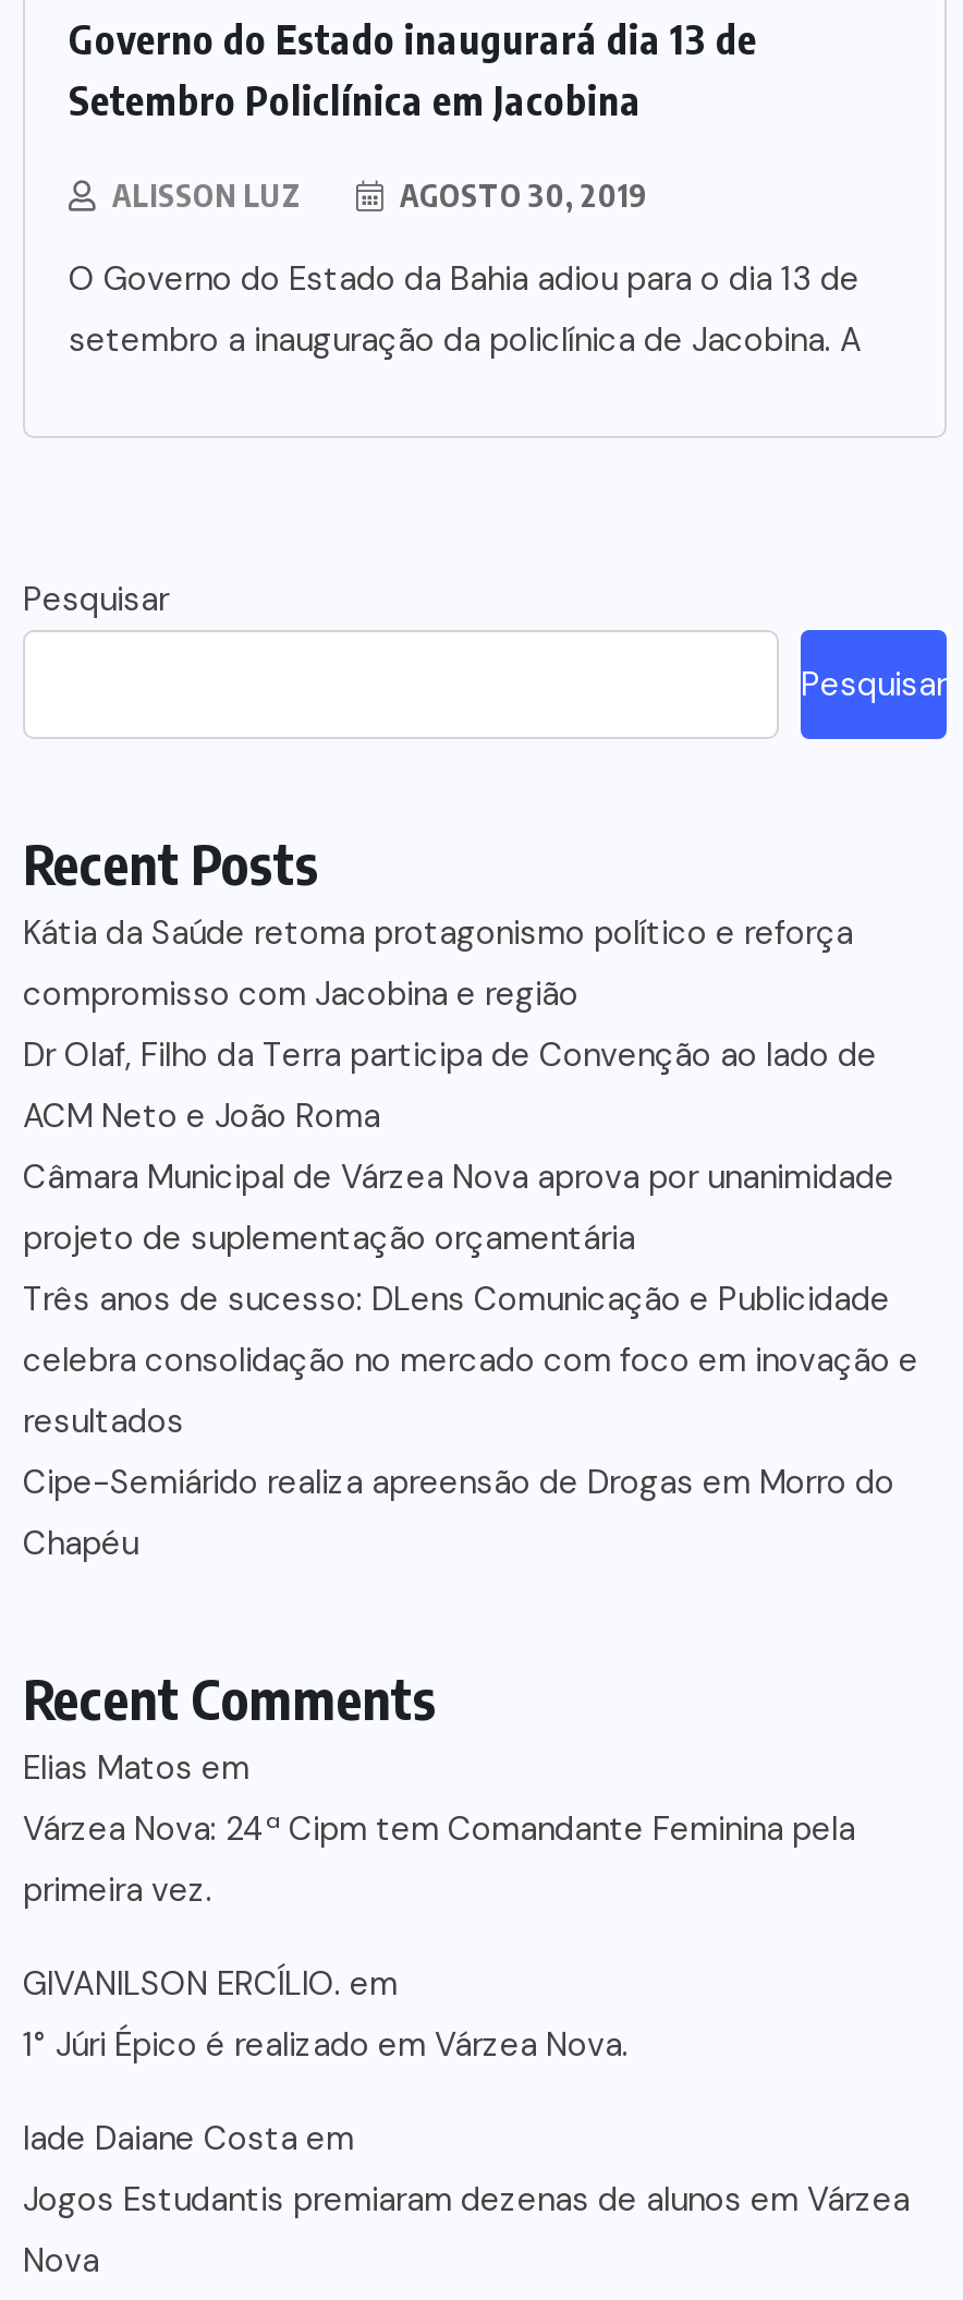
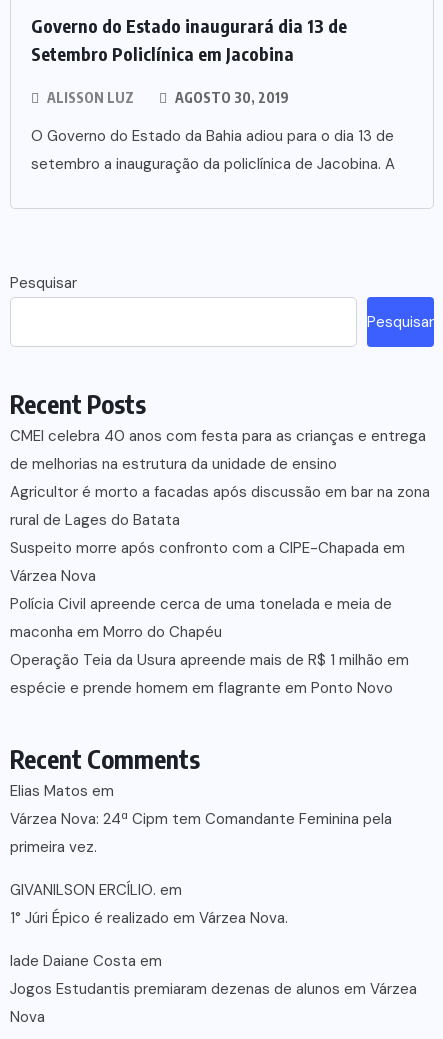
- Kátia da Saúde retoma protagonismo político e reforça
- compromisso com Jacobina e região
- Dr Olaf, Filho da Terra participa de Convenção ao lado de
- ACM Neto e João Roma
- Câmara Municipal de Várzea Nova aprova por unanimidade
- projeto de suplementação orçamentária
- Três anos de sucesso: DLens Comunicação e Publicidade
- celebra consolidação no mercado com foco em inovação e
- resultados
- Cipe-Semiárido realiza apreensão de Drogas em Morro do
- Chapéu
+ CMEI celebra 40 anos com festa para as crianças e entrega
+ de melhorias na estrutura da unidade de ensino
+ Agricultor é morto a facadas após discussão em bar na zona
+ rural de Lages do Batata
+ Suspeito morre após confronto com a CIPE-Chapada em
+ Várzea Nova
+ Polícia Civil apreende cerca de uma tonelada e meia de
+ maconha em Morro do Chapéu
+ Operação Teia da Usura apreende mais de R$ 1 milhão em
+ espécie e prende homem em flagrante em Ponto Novo
